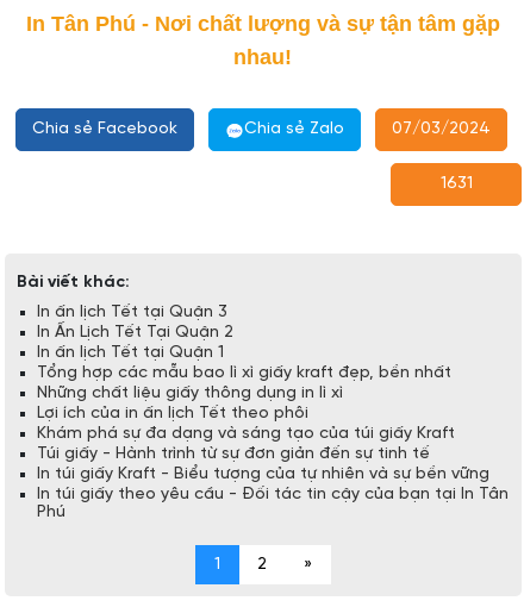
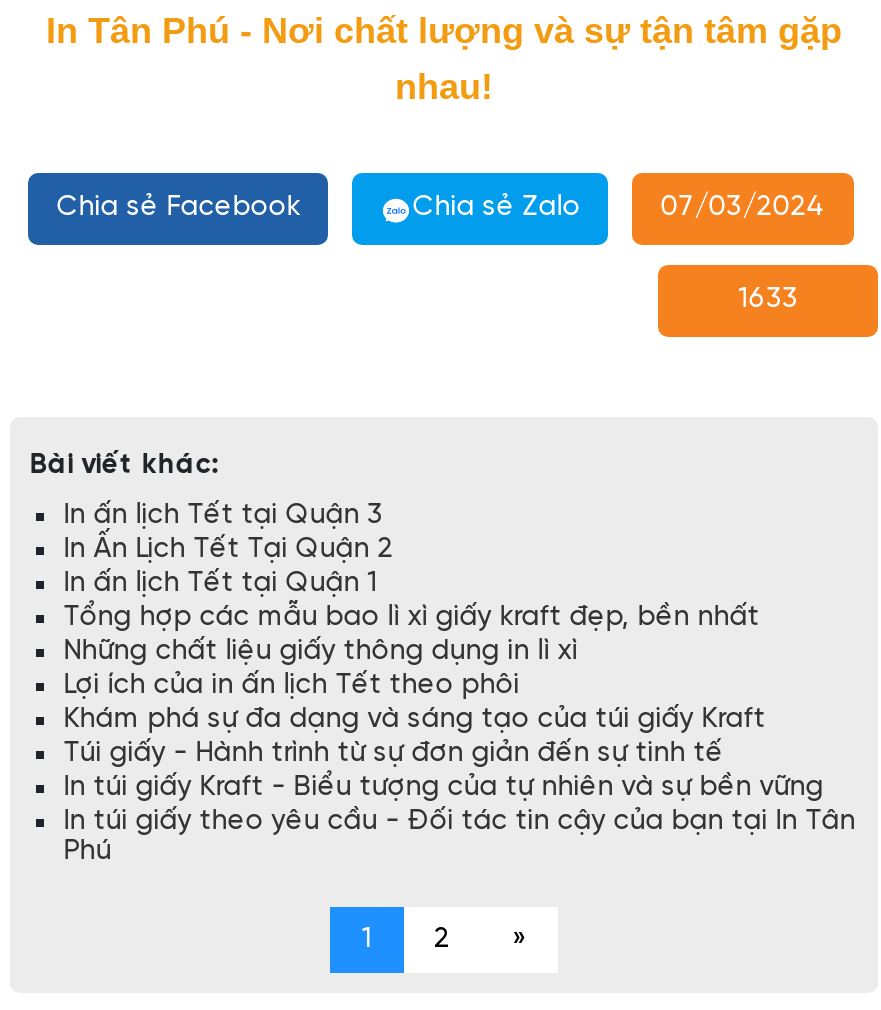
- 1631
+ 1633
